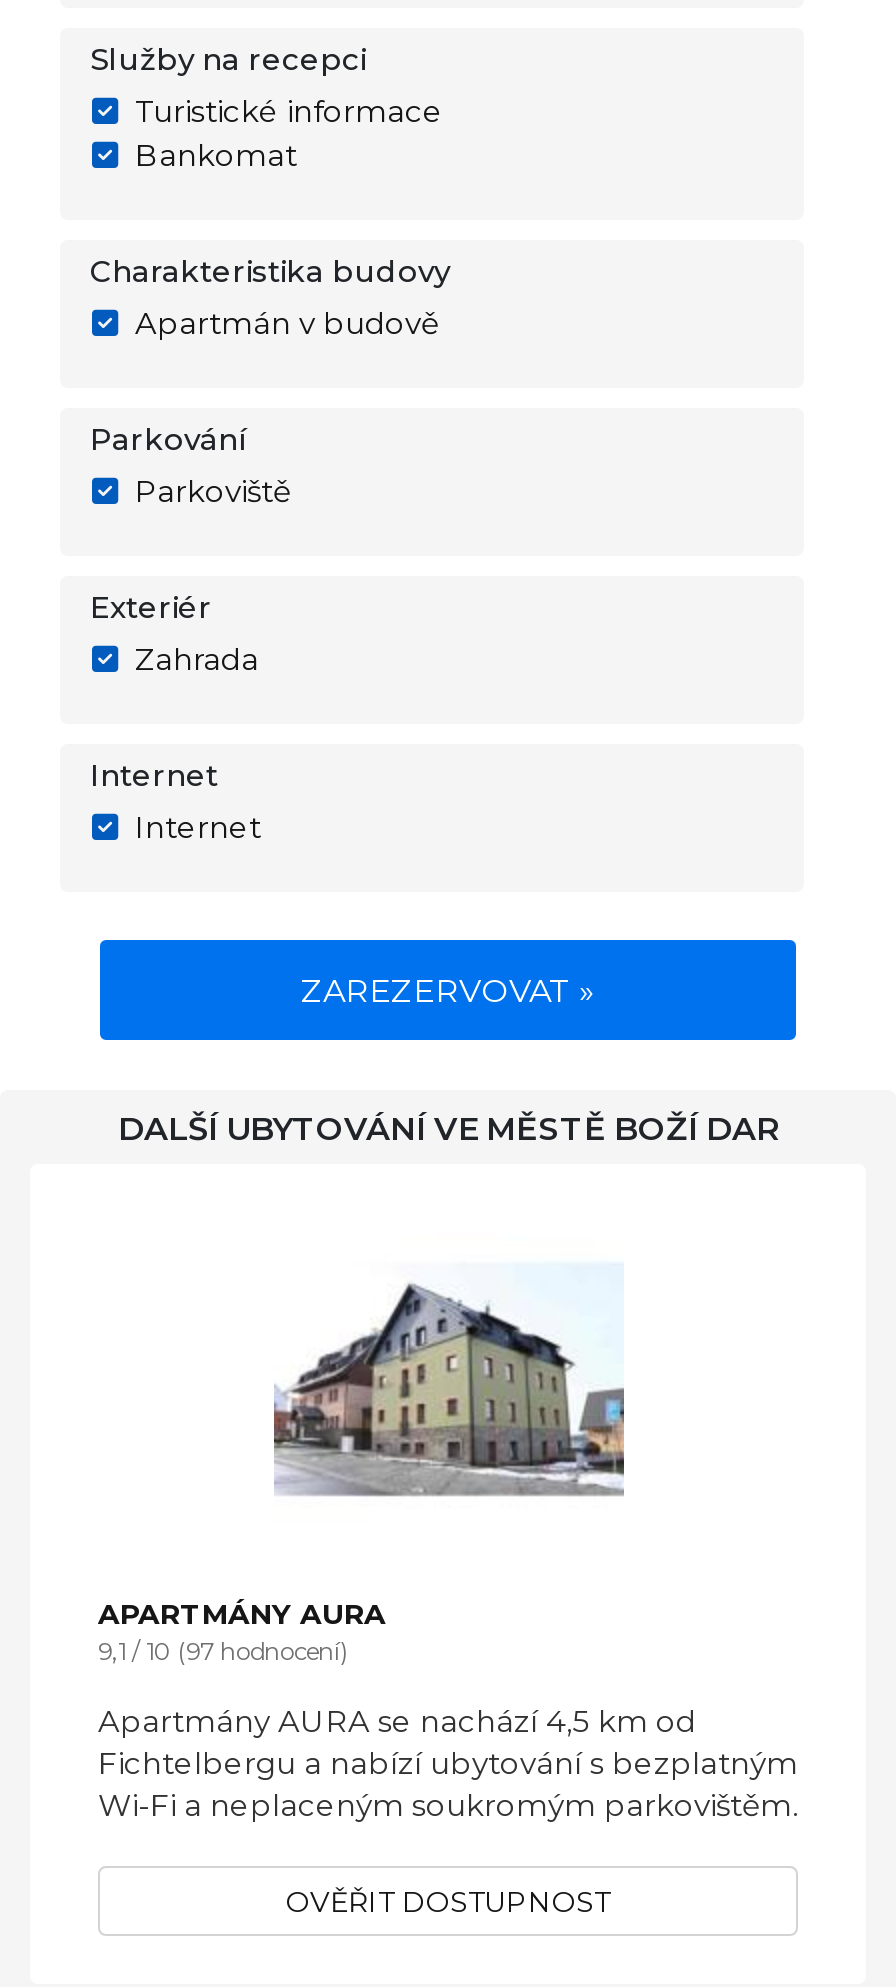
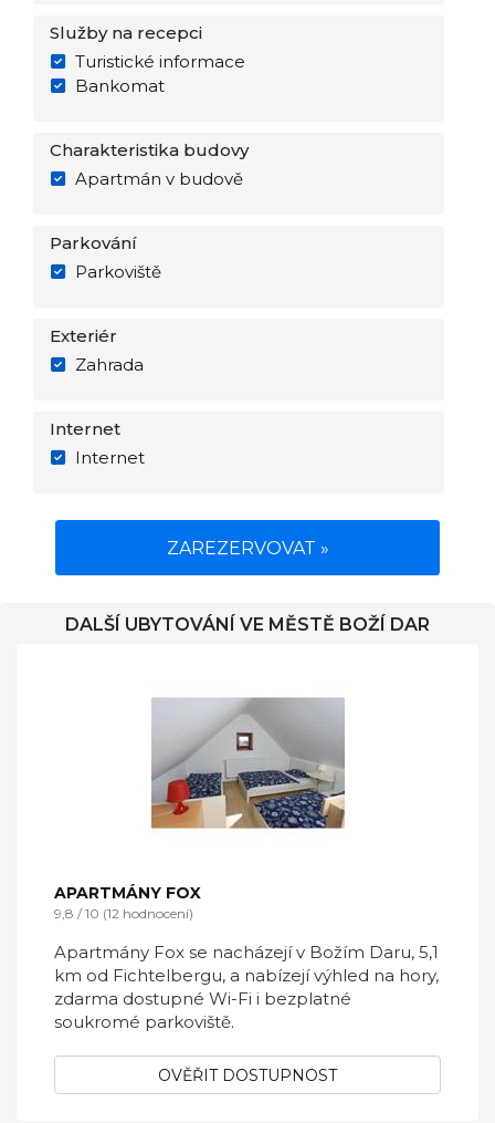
- [image]
+ [image]

- APARTMÁNY AURA
- 9,1 / 10 (97 hodnocení)
+ APARTMÁNY FOX
+ 9,8 / 10 (12 hodnocení)

- Apartmány AURA se nachází 4,5 km od
- Fichtelbergu a nabízí ubytování s bezplatným
- Wi-Fi a neplaceným soukromým parkovištěm.
+ Apartmány Fox se nacházejí v Božím Daru, 5,1
+ km od Fichtelbergu, a nabízejí výhled na hory,
+ zdarma dostupné Wi-Fi i bezplatné
+ soukromé parkoviště.
